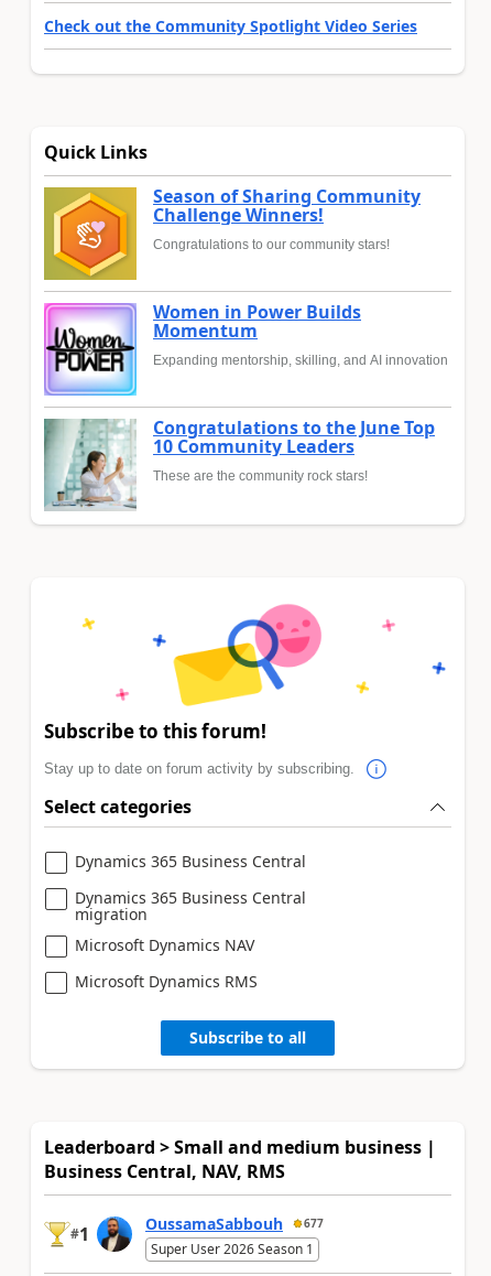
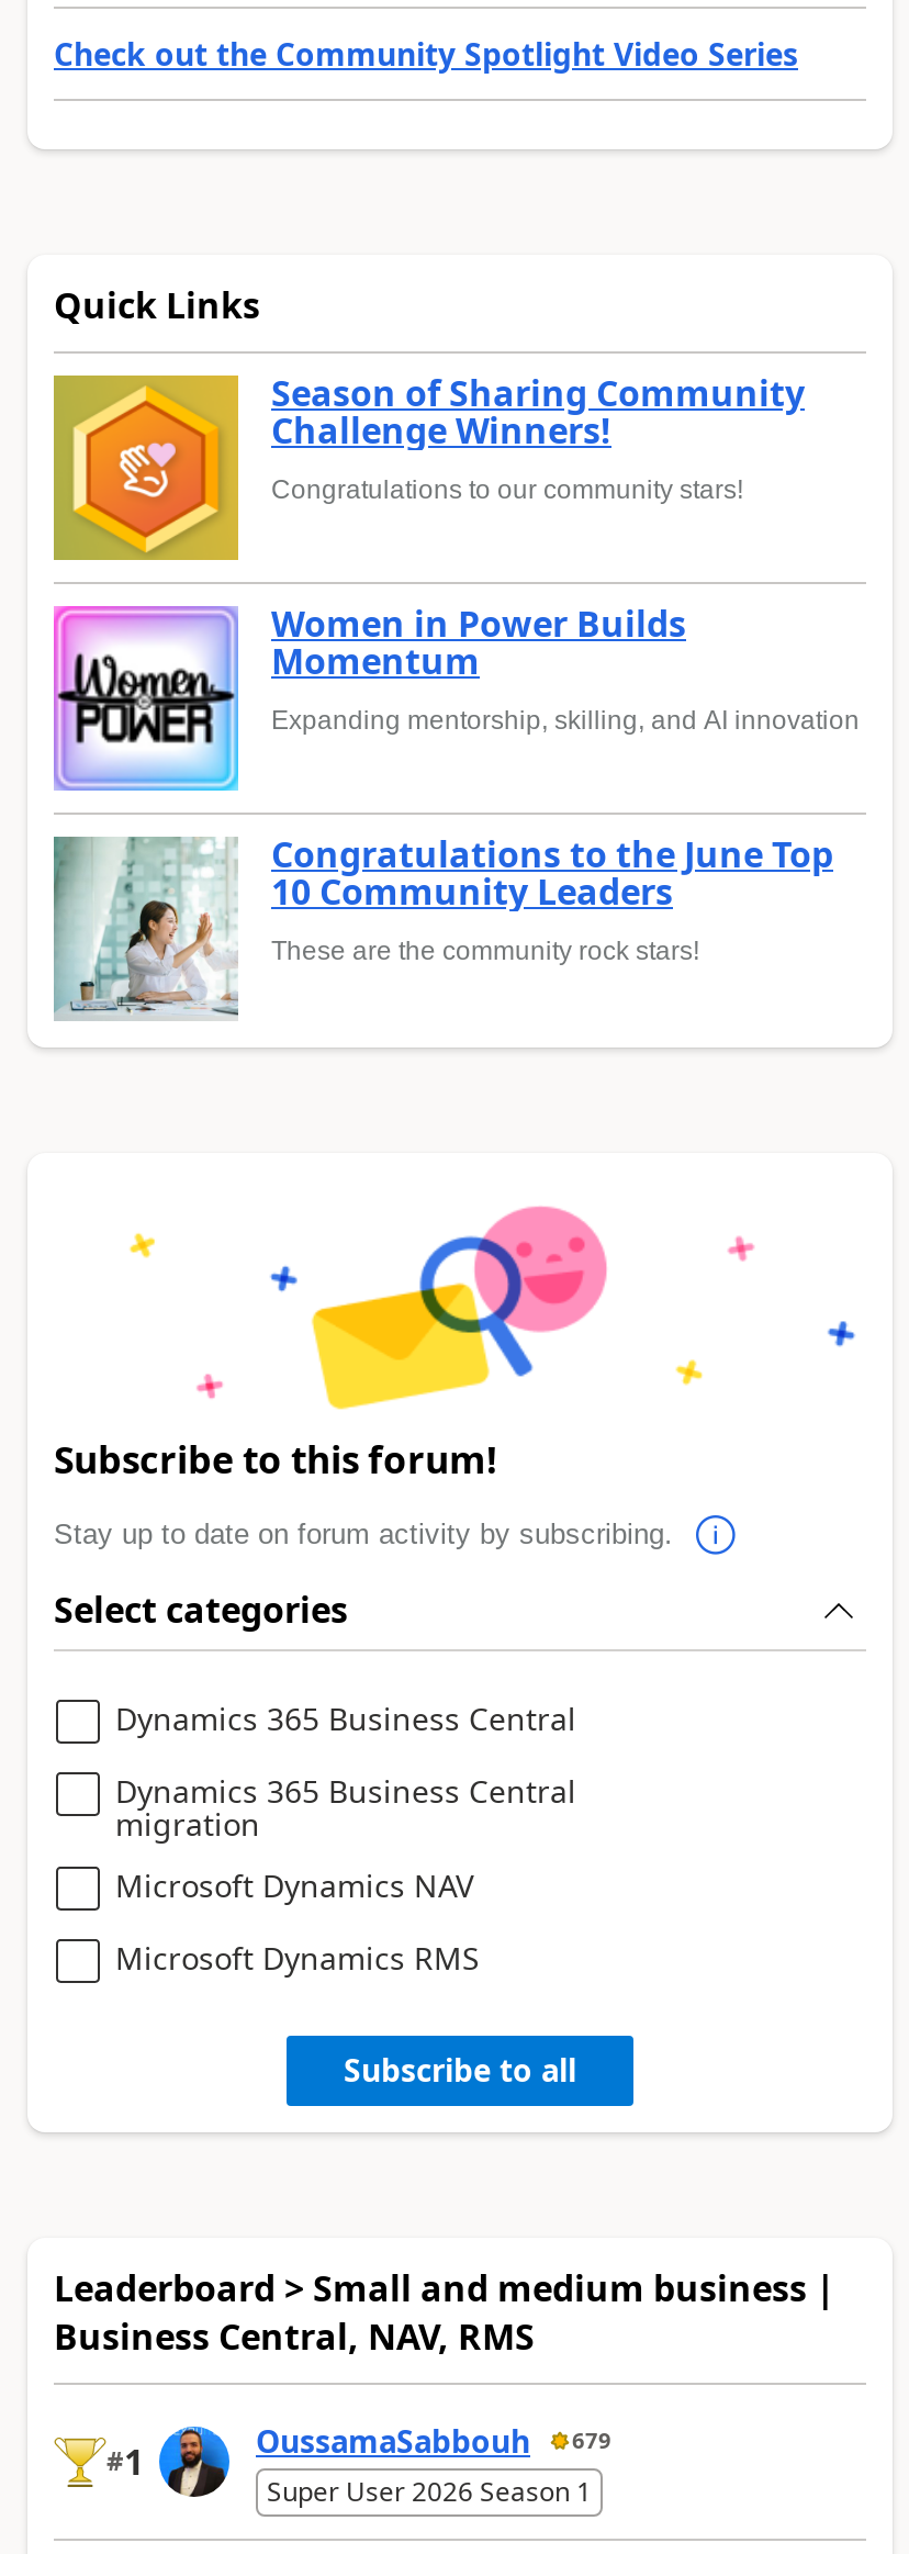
- OussamaSabbouh 677
+ OussamaSabbouh 679
